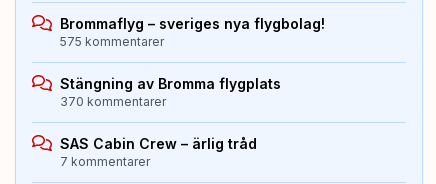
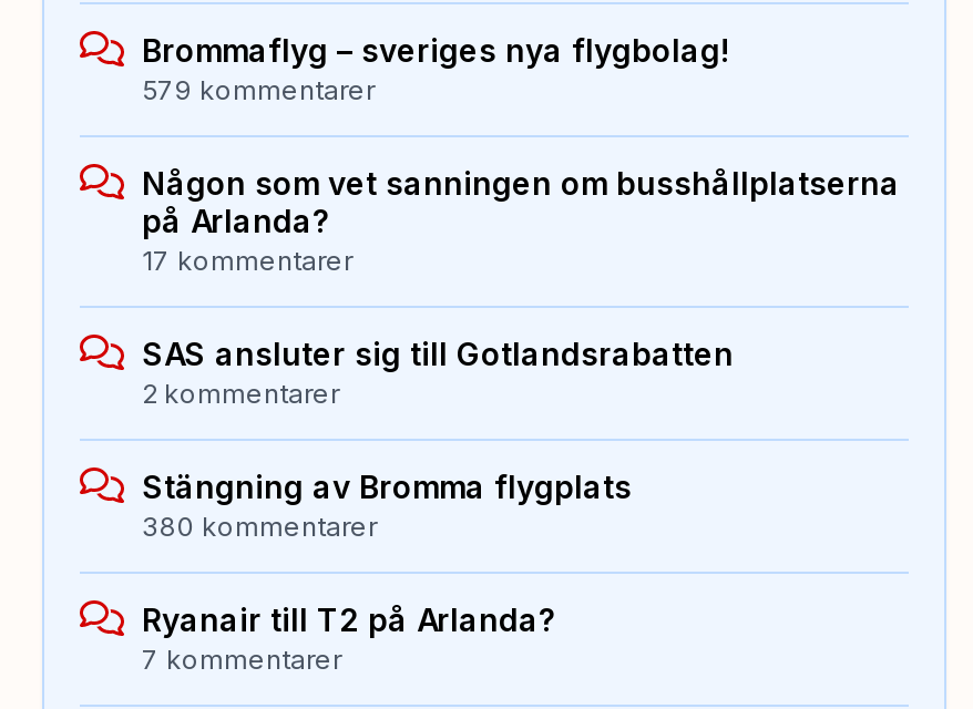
- 575 kommentarer
+ 579 kommentarer
+ Någon som vet sanningen om busshållplatserna
+ på Arlanda?
+ 17 kommentarer
+ SAS ansluter sig till Gotlandsrabatten
+ 2 kommentarer

- 370 kommentarer
+ 380 kommentarer

- SAS Cabin Crew – ärlig tråd
+ Ryanair till T2 på Arlanda?
